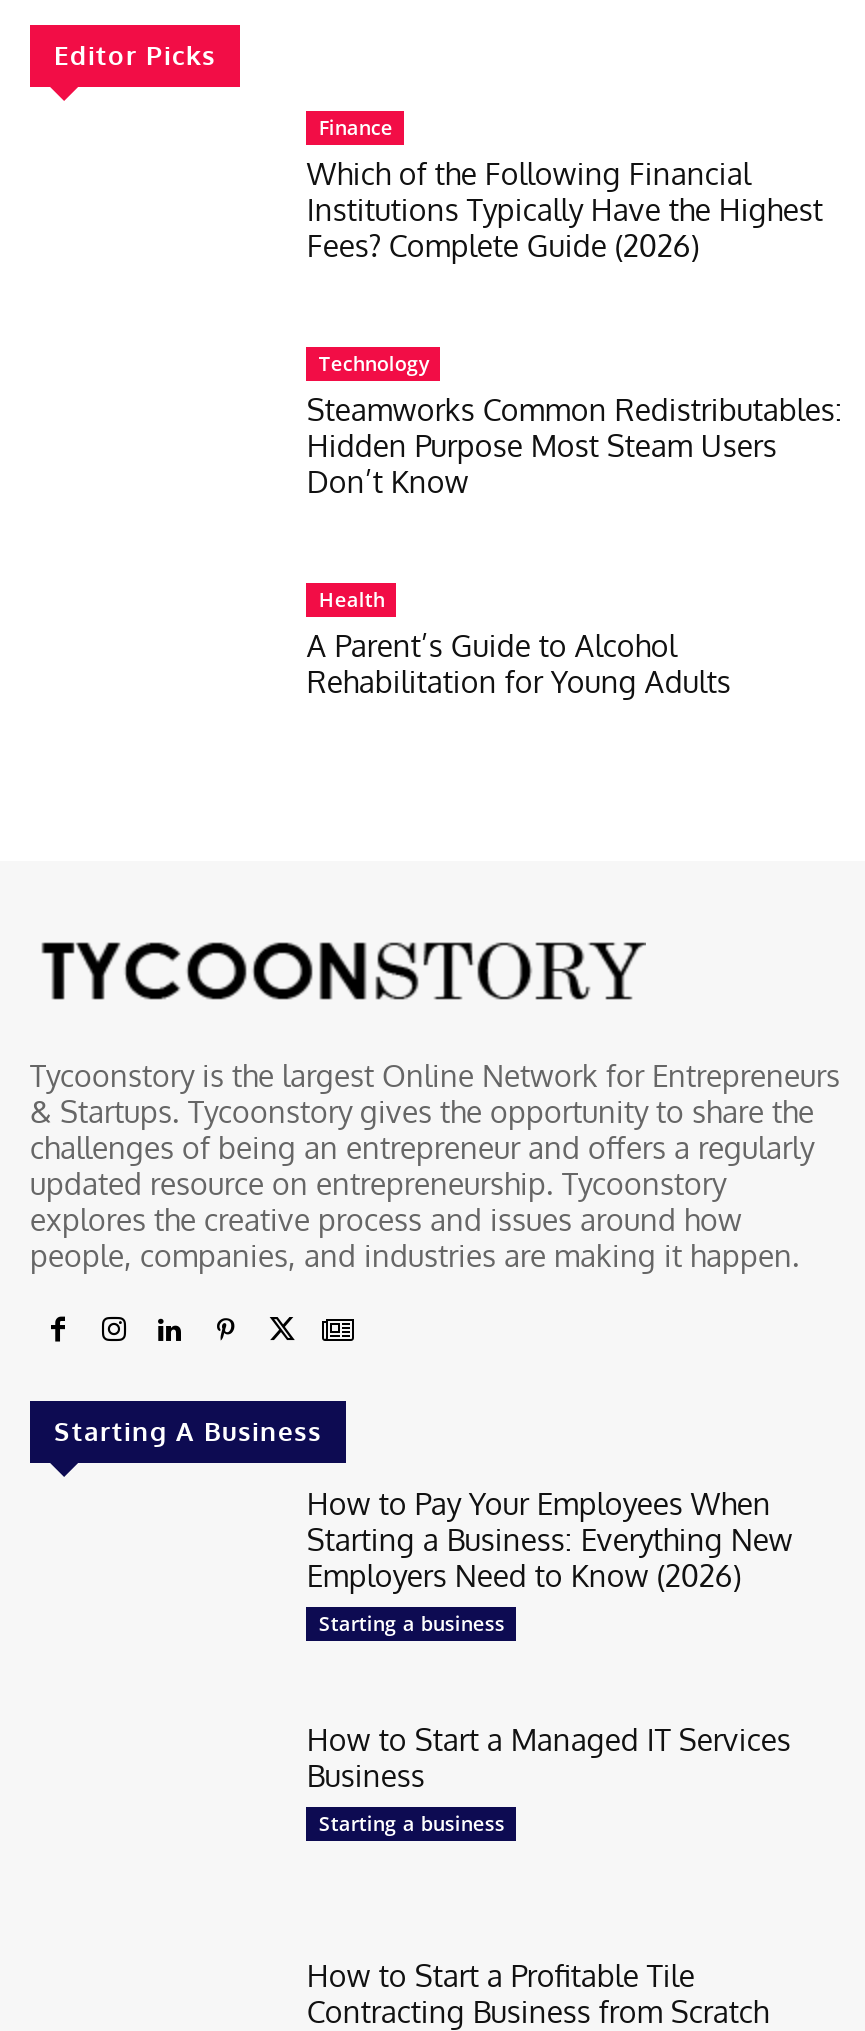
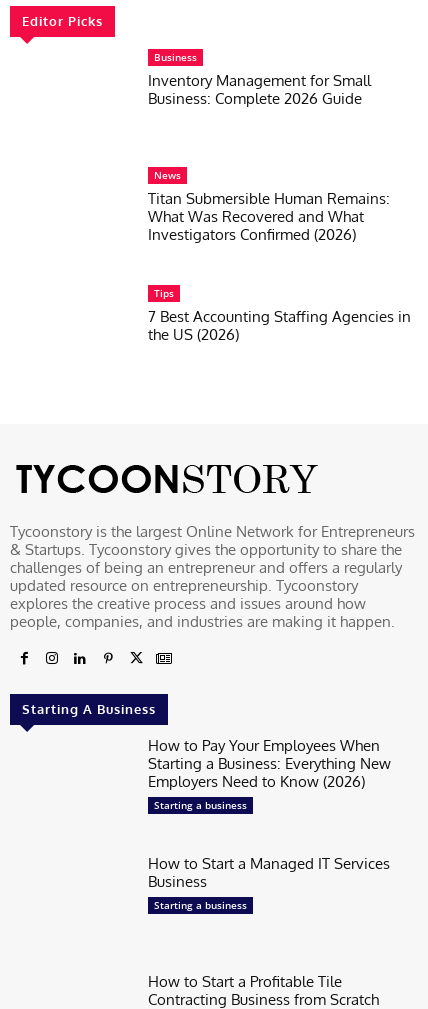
- Finance
- Which of the Following Financial
- Institutions Typically Have the Highest
- Fees? Complete Guide (2026)
+ Business
+ Inventory Management for Small
+ Business: Complete 2026 Guide

- Technology
- Steamworks Common Redistributables:
- Hidden Purpose Most Steam Users
- Don’t Know
+ News
+ Titan Submersible Human Remains:
+ What Was Recovered and What
+ Investigators Confirmed (2026)

- Health
- A Parent’s Guide to Alcohol
- Rehabilitation for Young Adults
+ Tips
+ 7 Best Accounting Staffing Agencies in
+ the US (2026)
